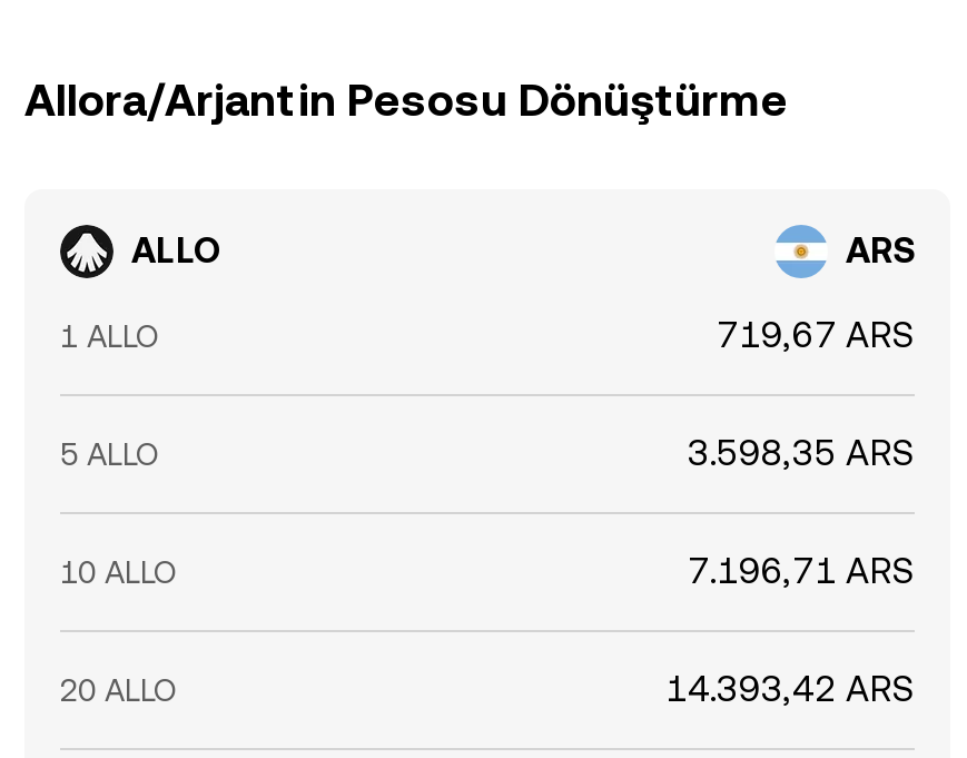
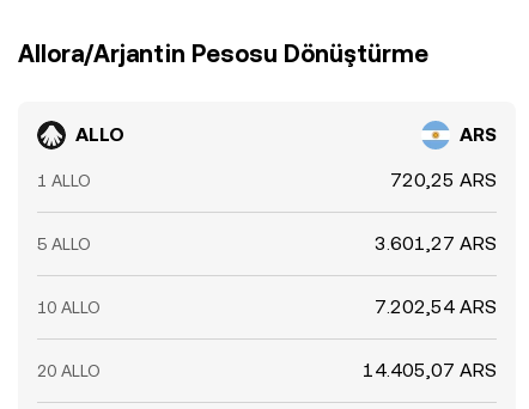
- 719,67 ARS
+ 720,25 ARS

- 3.598,35 ARS
+ 3.601,27 ARS

- 7.196,71 ARS
+ 7.202,54 ARS

- 14.393,42 ARS
+ 14.405,07 ARS
